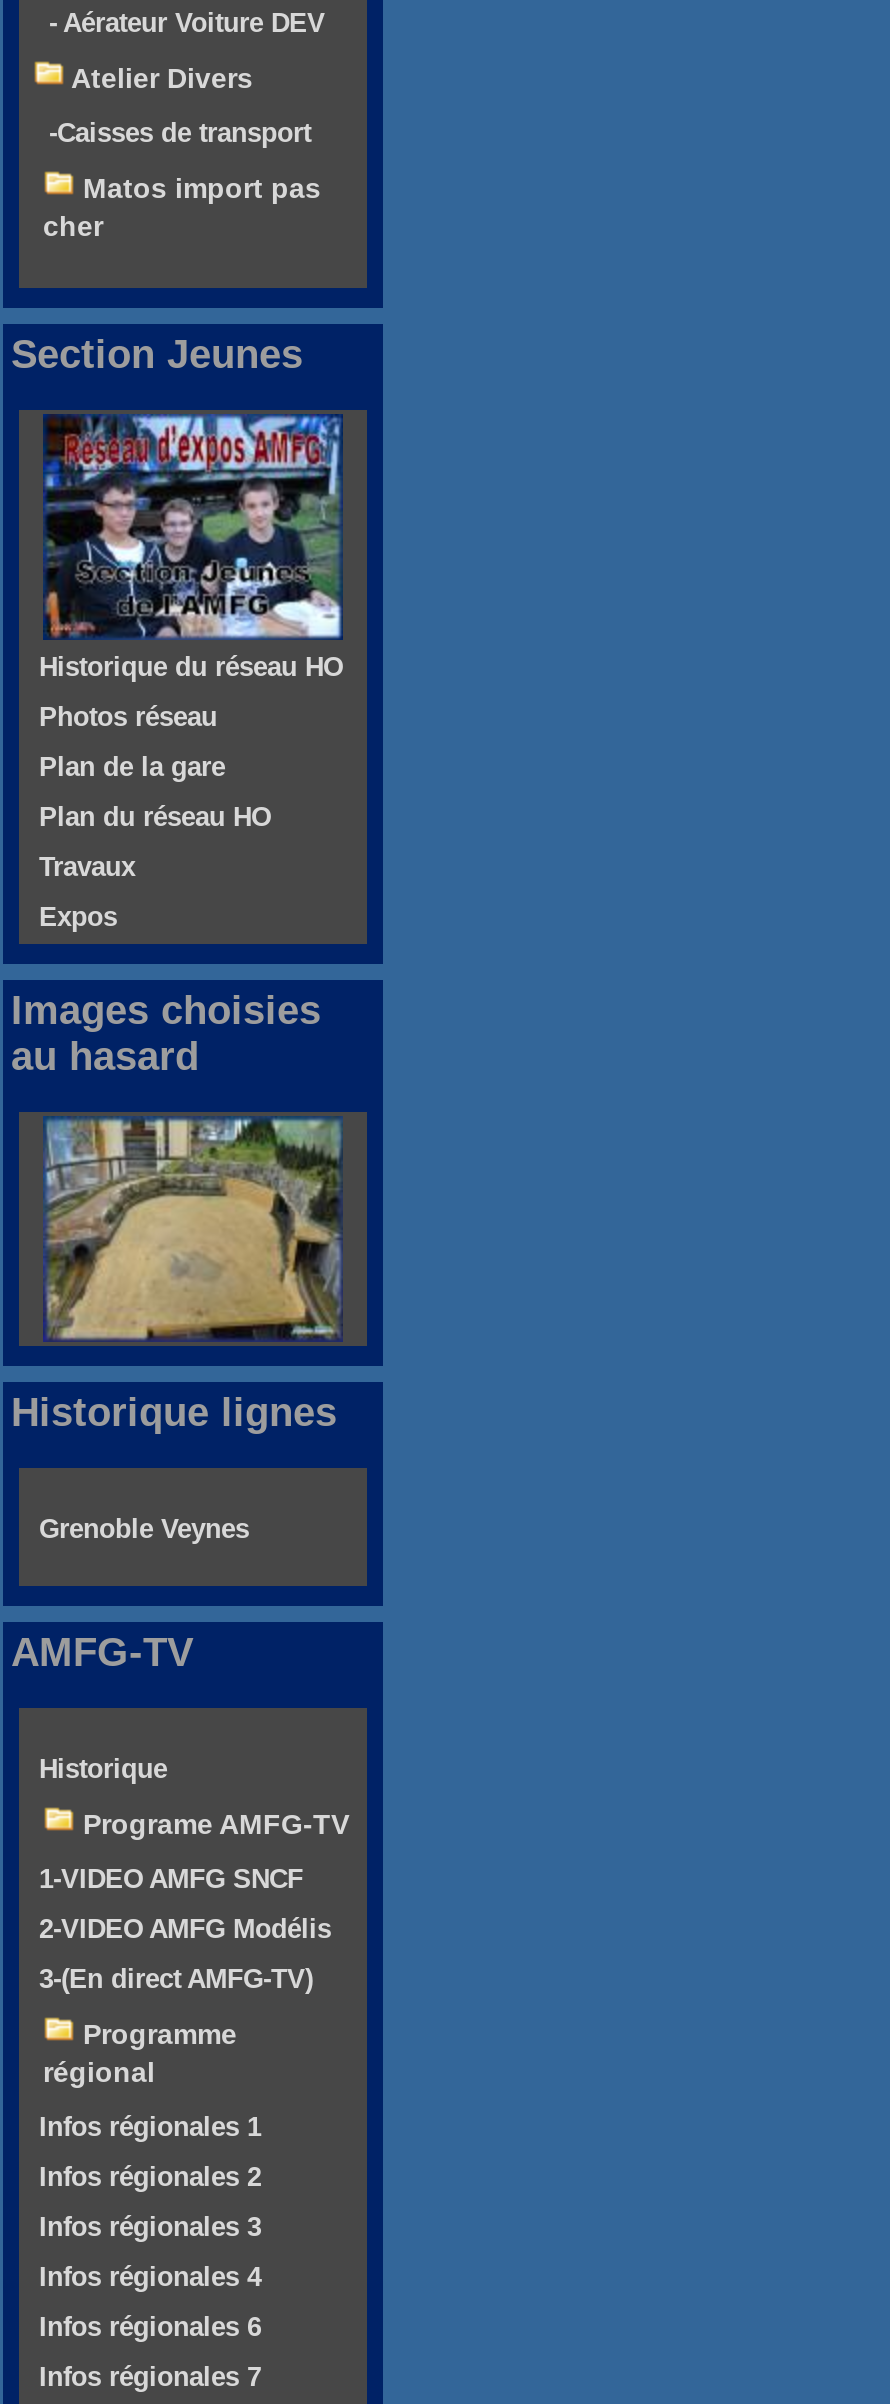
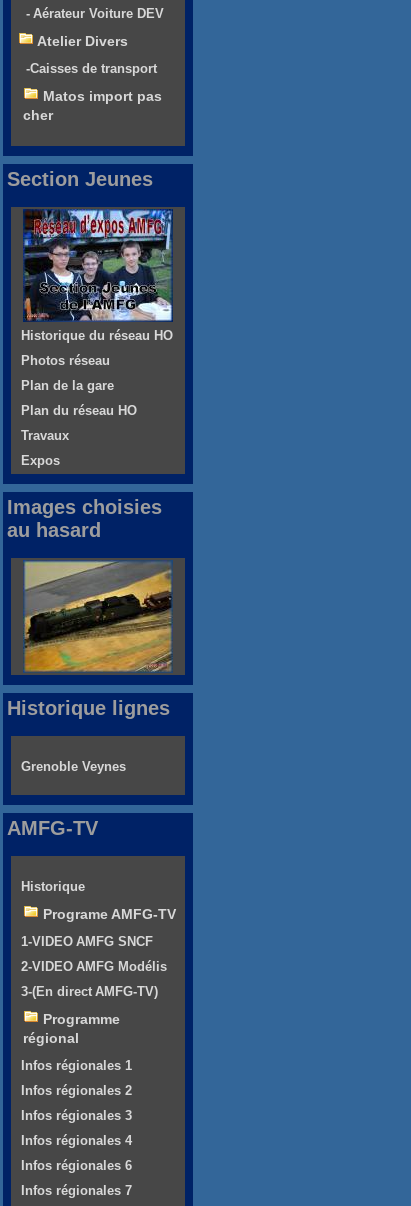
- [image]
+ [image]
